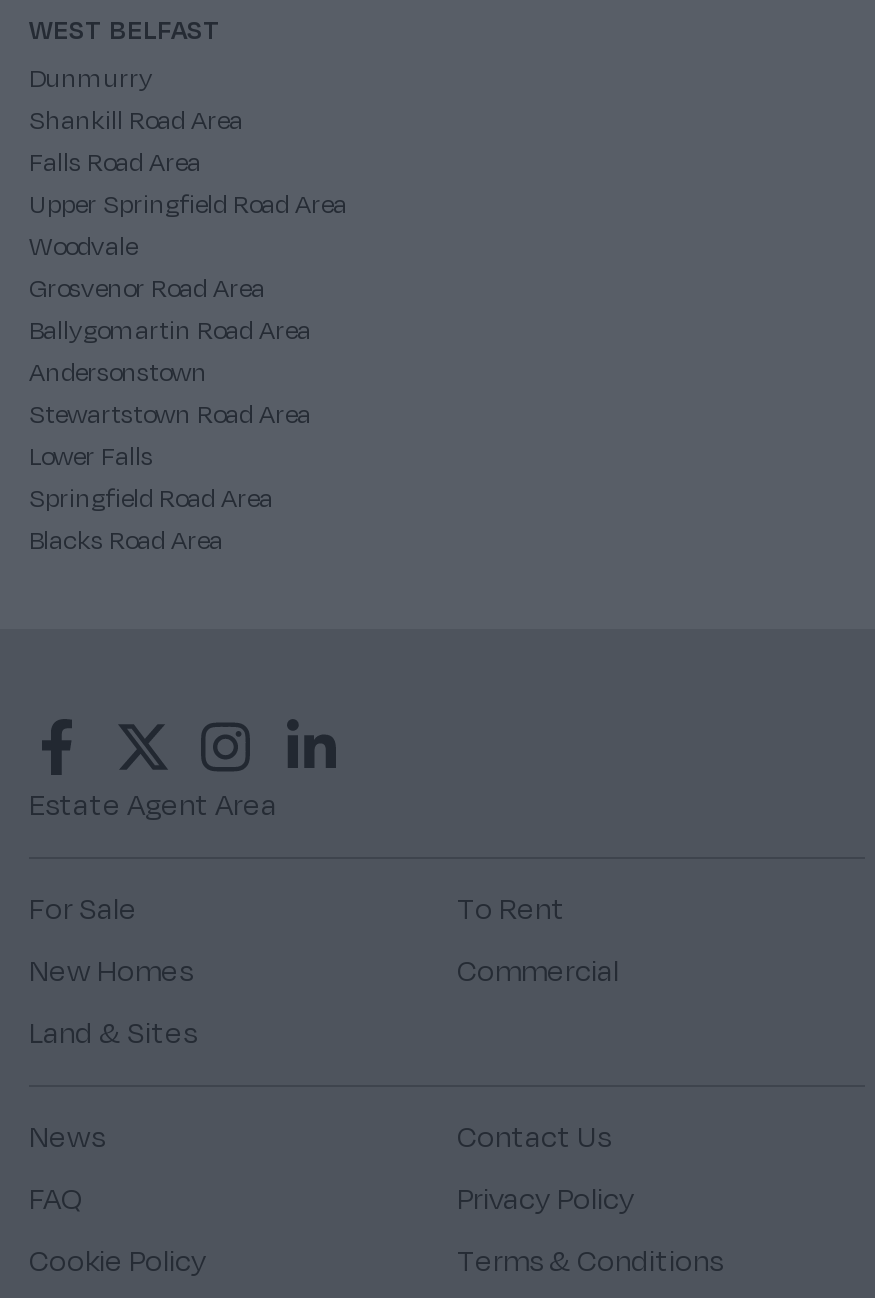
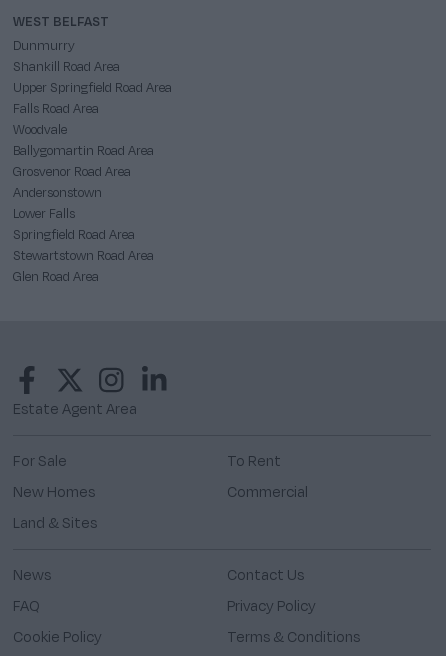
moved down: Falls Road Area

moved up: Upper Springfield Road Area

moved down: Grosvenor Road Area

moved up: Ballygomartin Road Area

moved down: Stewartstown Road Area

moved up: Lower Falls | Springfield Road Area

- Blacks Road Area
+ Glen Road Area
